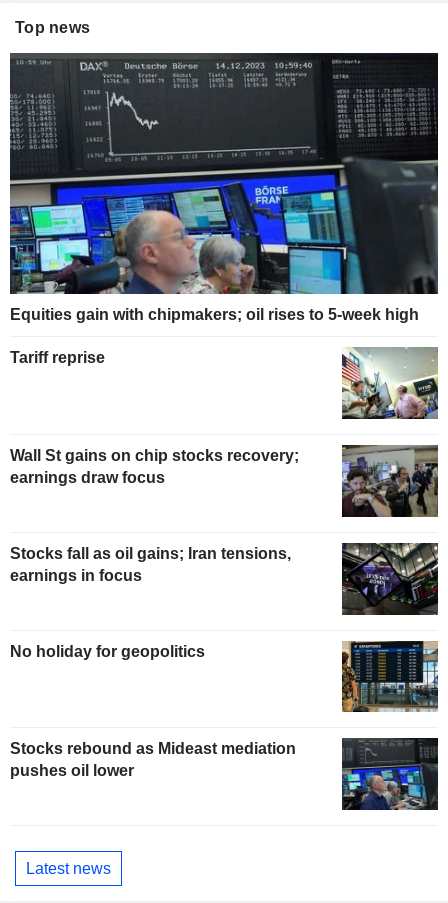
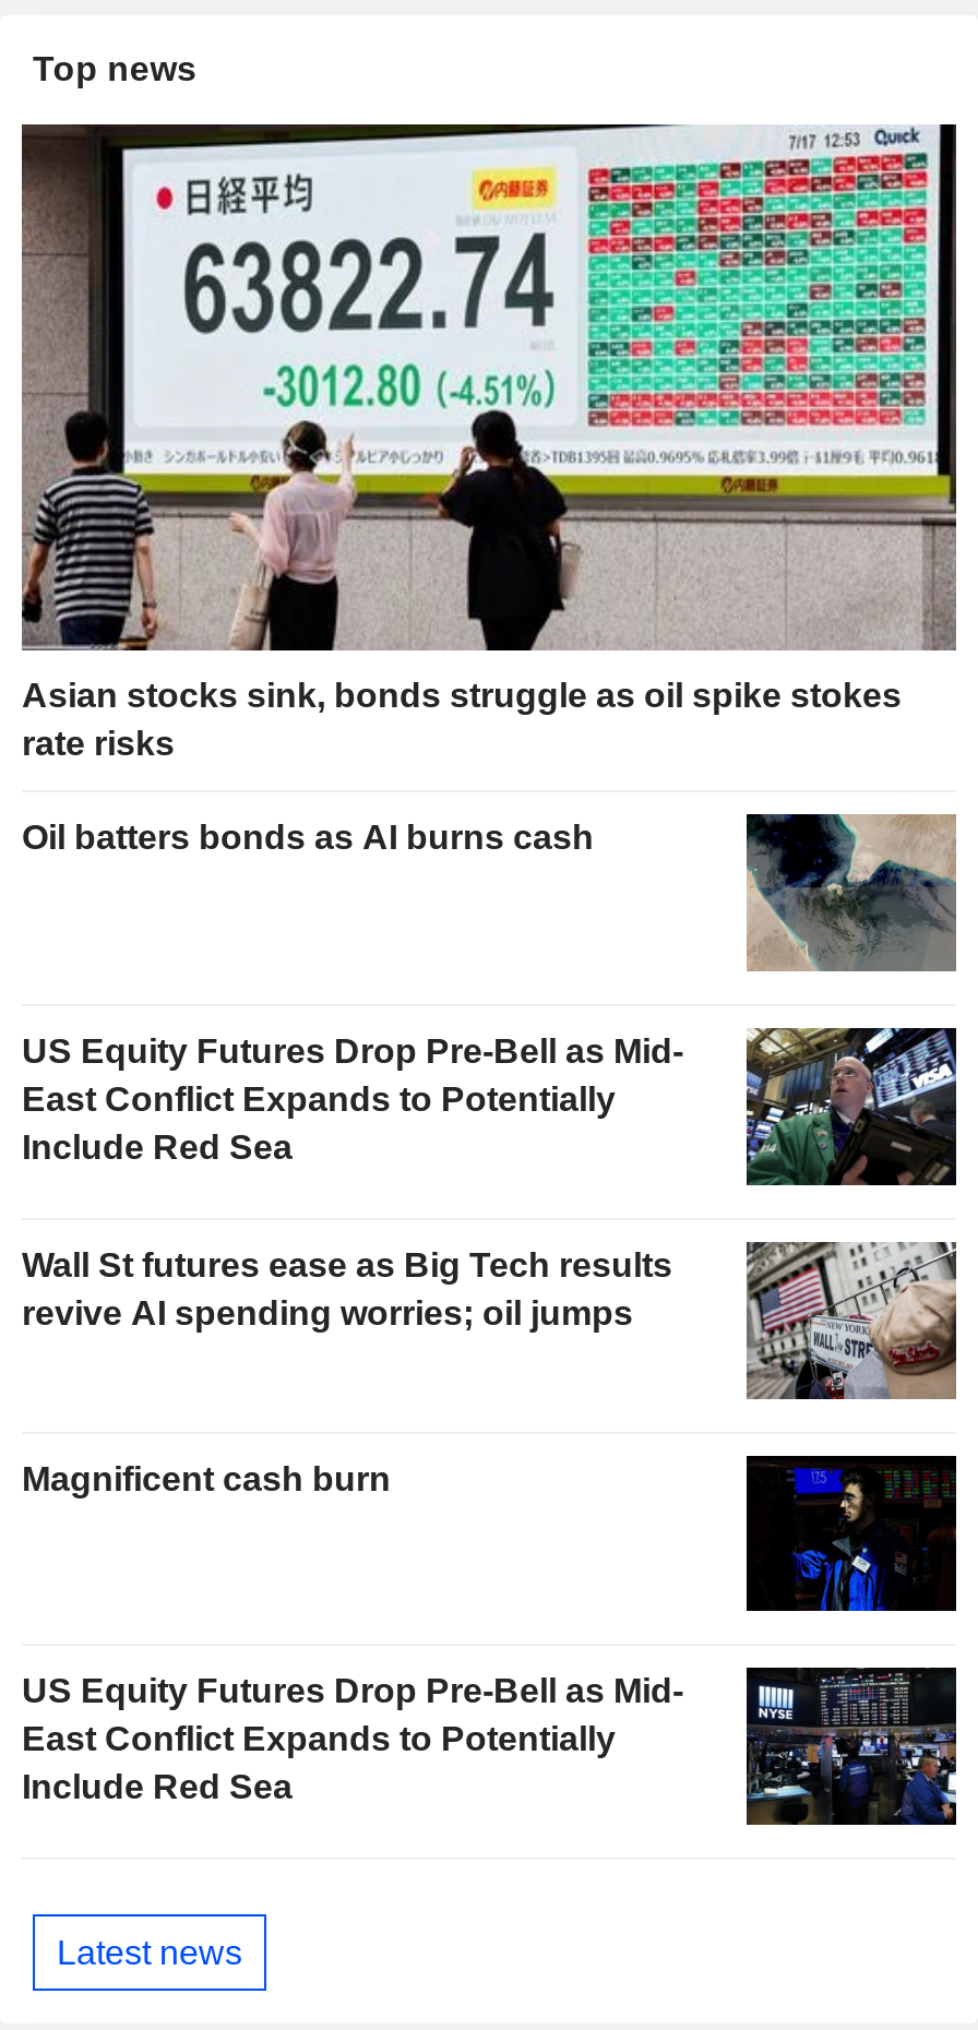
- [image]
- Equities gain with chipmakers; oil rises to 5-week high
+ [image]
+ Asian stocks sink, bonds struggle as oil spike stokes
+ rate risks

- Tariff reprise
+ Oil batters bonds as AI burns cash

- [image]
+ [image]

- Wall St gains on chip stocks recovery;
- earnings draw focus
+ US Equity Futures Drop Pre-Bell as Mid-
+ East Conflict Expands to Potentially
+ Include Red Sea

- [image]
+ [image]

- Stocks fall as oil gains; Iran tensions,
- earnings in focus
+ Wall St futures ease as Big Tech results
+ revive AI spending worries; oil jumps

- [image]
+ [image]

- No holiday for geopolitics
+ Magnificent cash burn

- [image]
+ [image]

- Stocks rebound as Mideast mediation
- pushes oil lower
+ US Equity Futures Drop Pre-Bell as Mid-
+ East Conflict Expands to Potentially
+ Include Red Sea

- [image]
+ [image]
